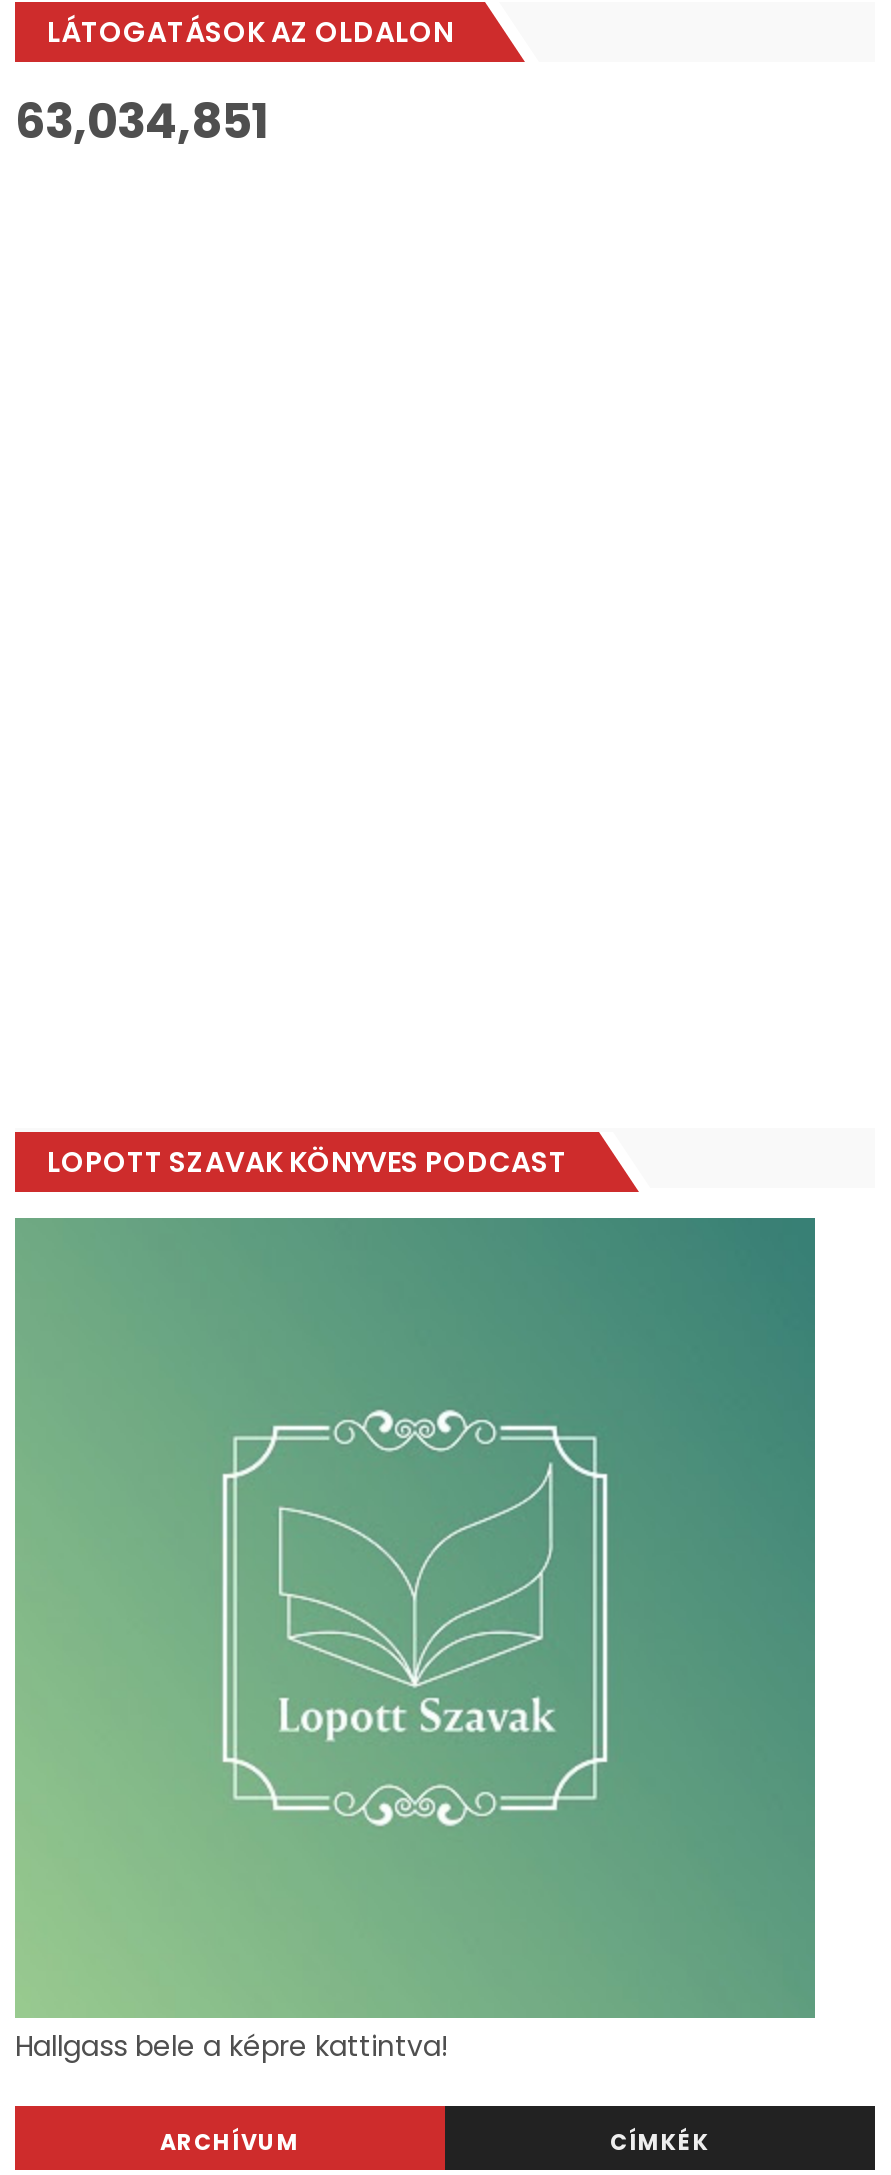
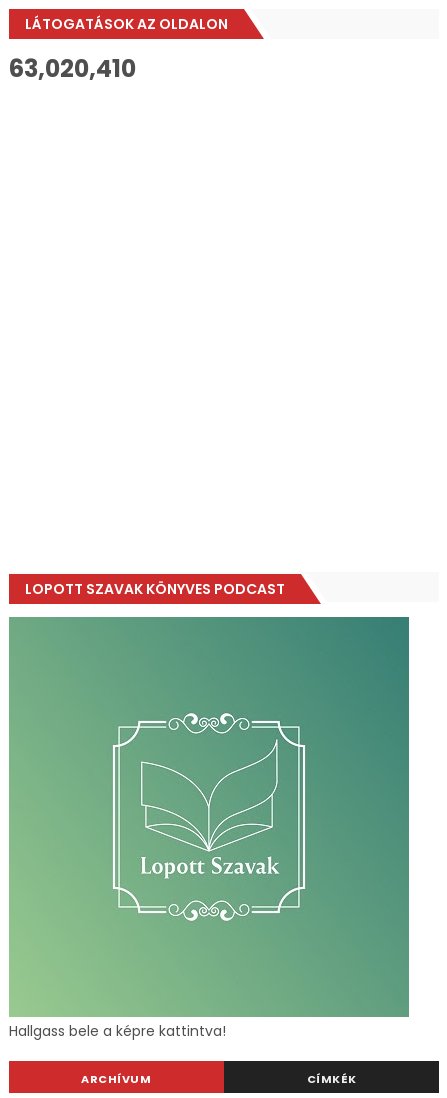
- 63,034,851
+ 63,020,410
